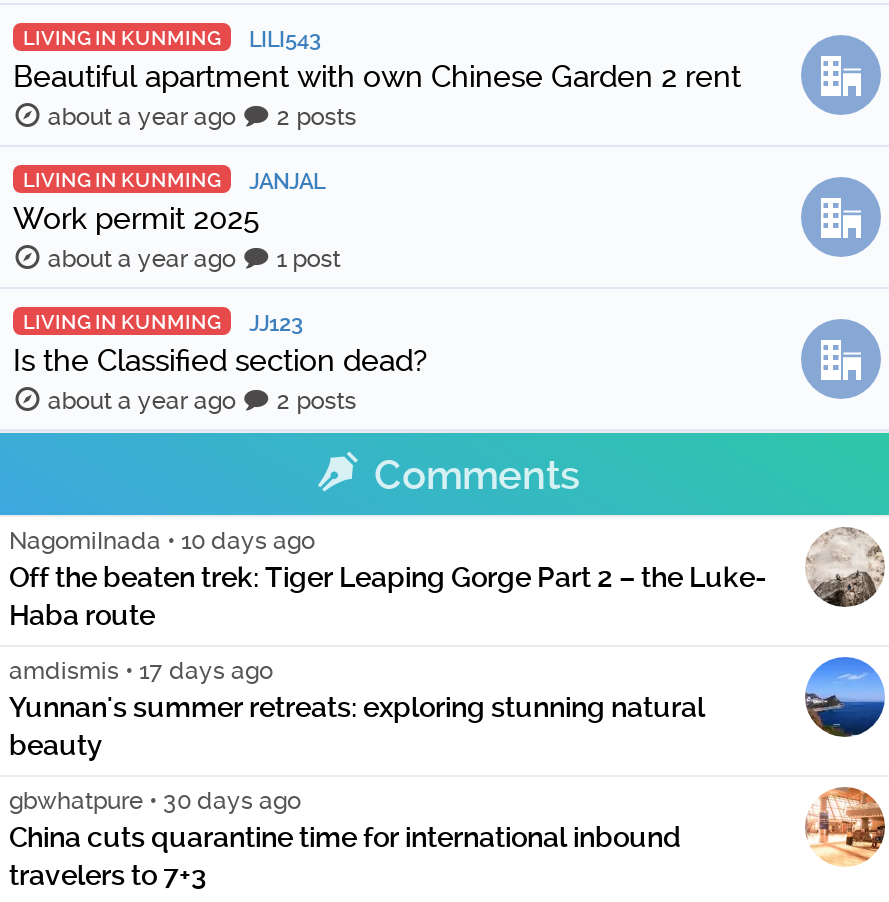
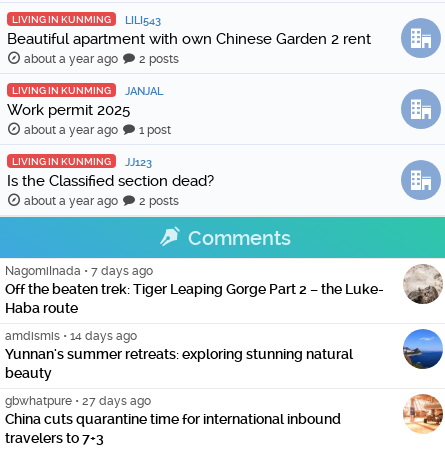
- NagomiInada • 10 days ago
+ NagomiInada • 7 days ago

- amdismis • 17 days ago
+ amdismis • 14 days ago

- gbwhatpure • 30 days ago
+ gbwhatpure • 27 days ago
